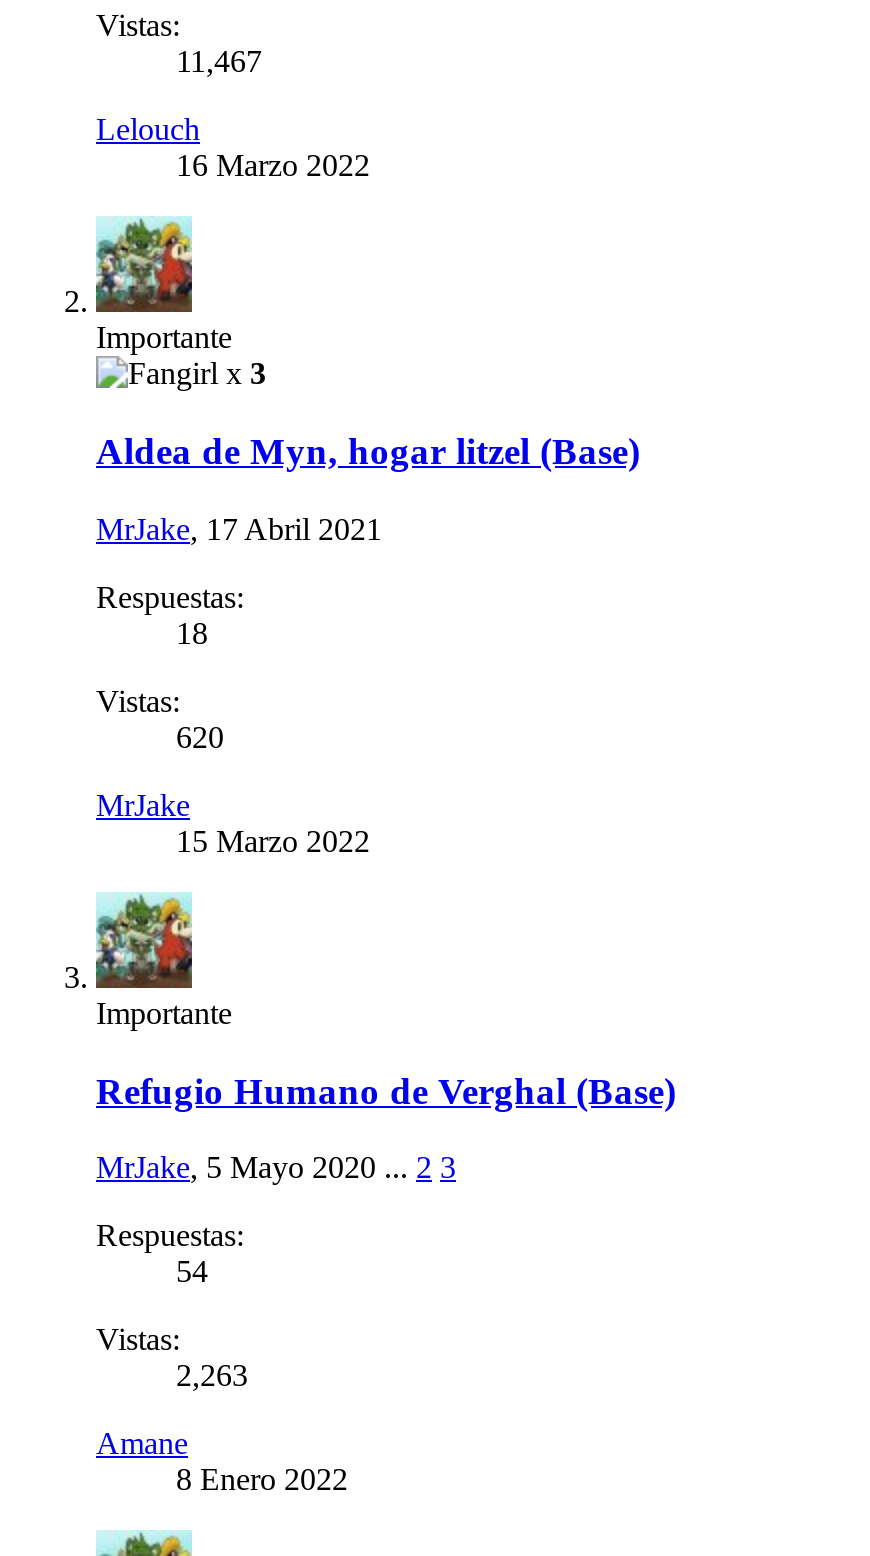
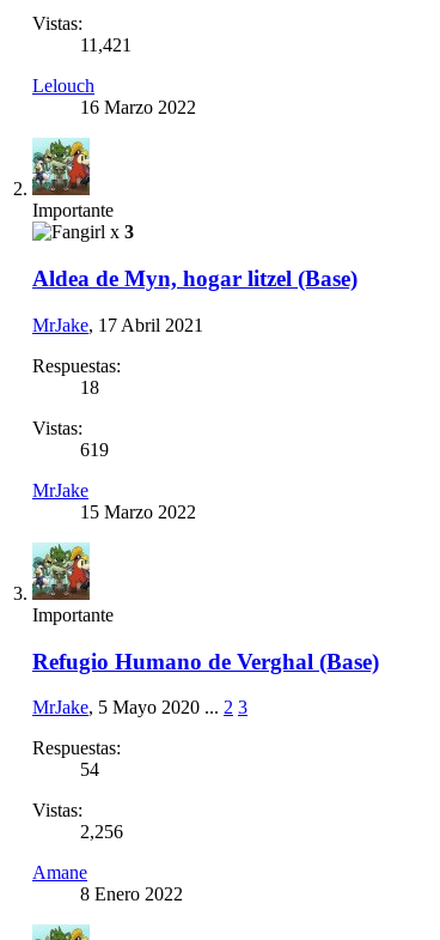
- 11,467
+ 11,421

- 620
+ 619

- 2,263
+ 2,256
